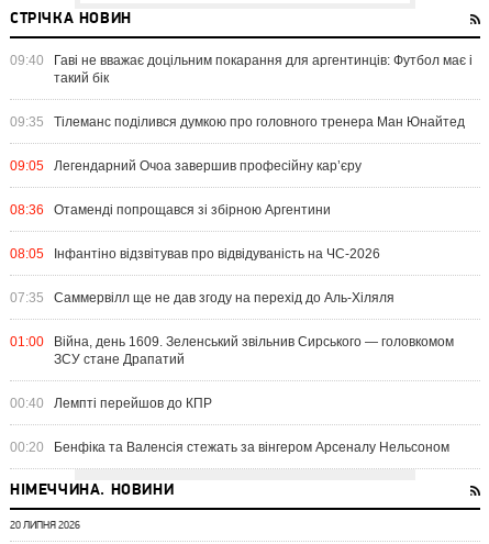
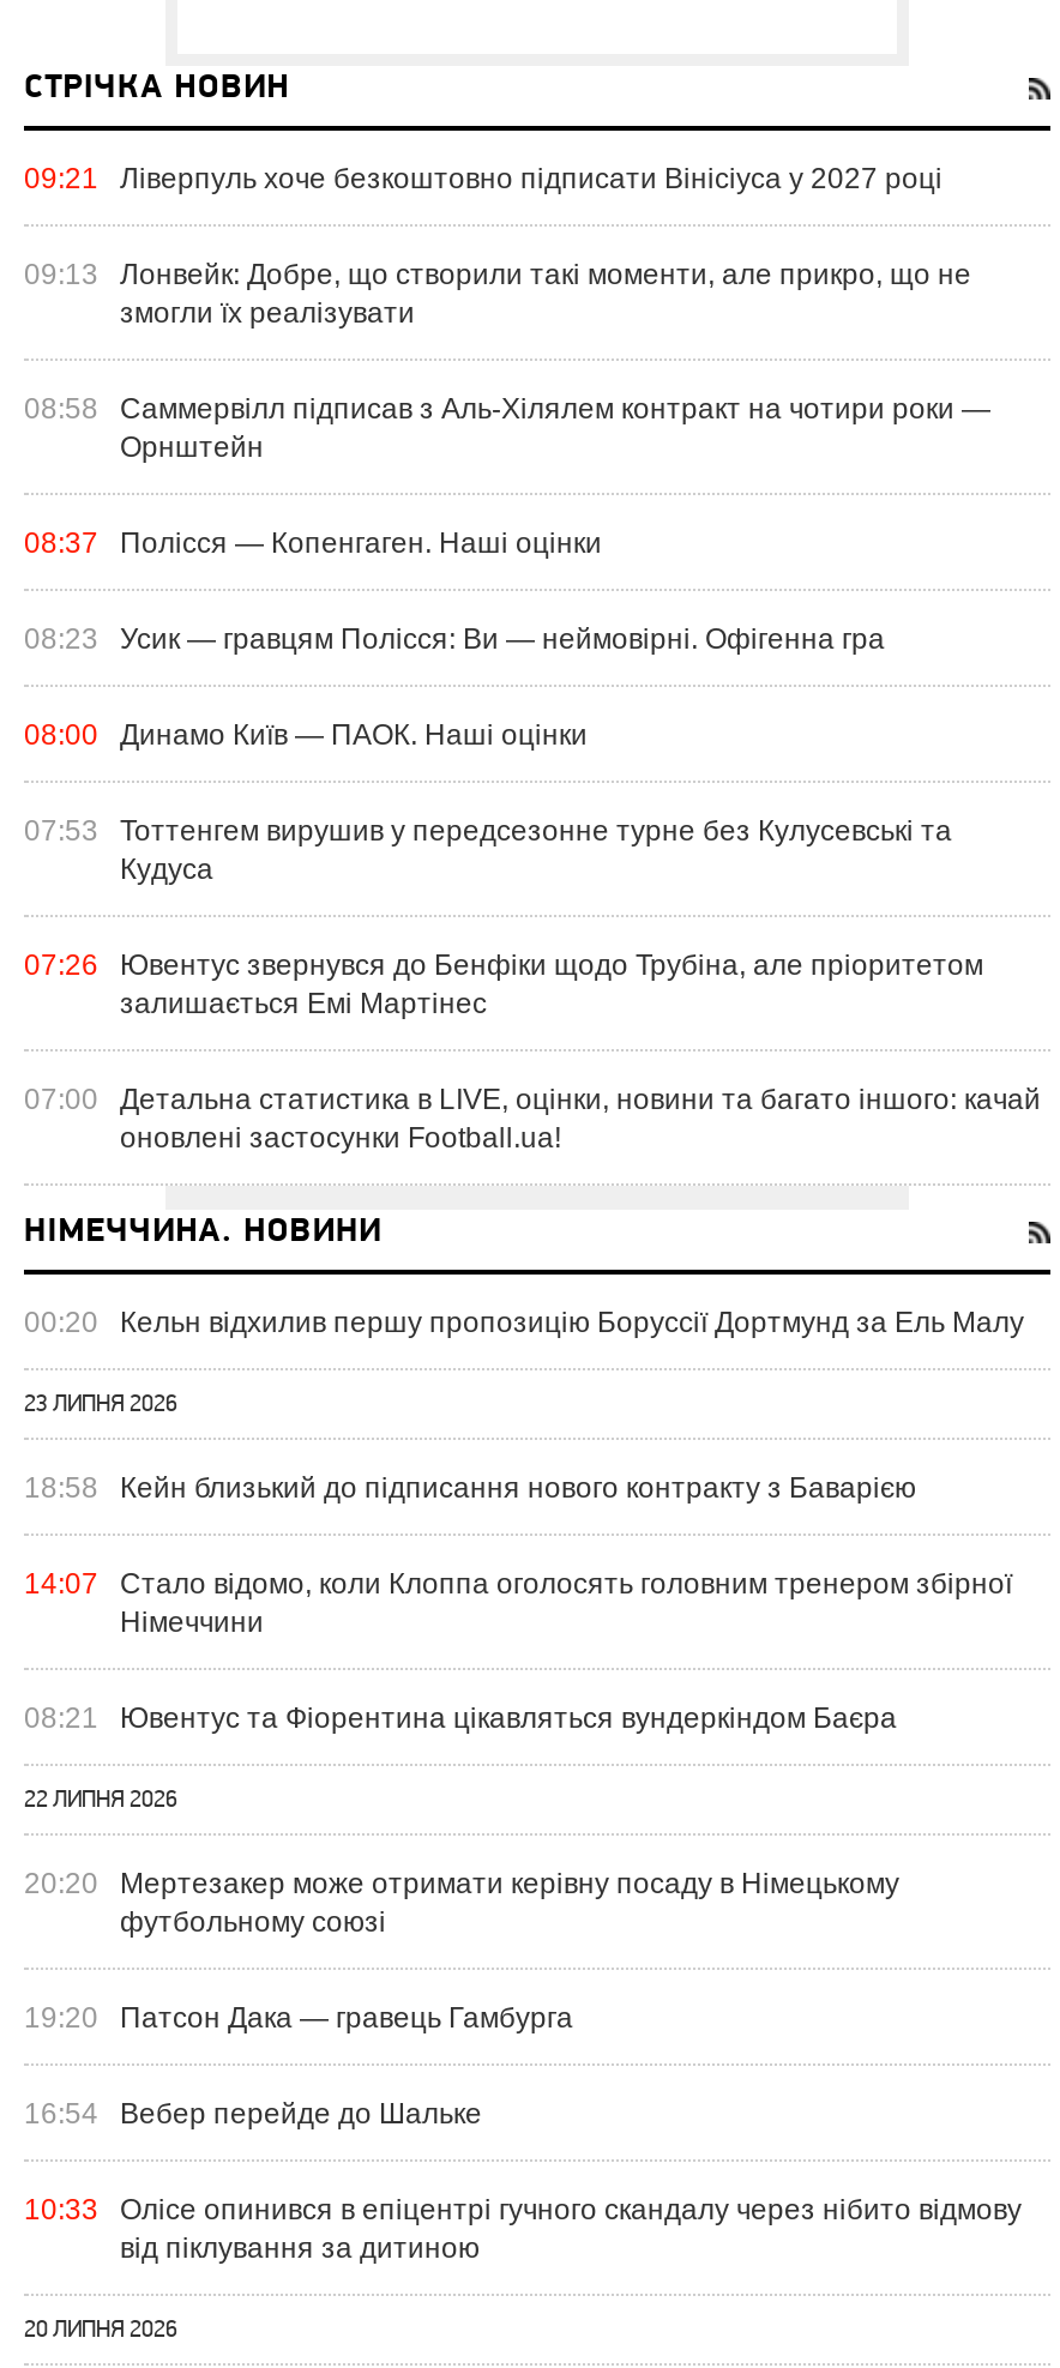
- 09:40
- Гаві не вважає доцільним покарання для аргентинців: Футбол має і
- такий бік
- 09:35
- Тілеманс поділився думкою про головного тренера Ман Юнайтед
- 09:05
- Легендарний Очоа завершив професійну кар’єру
- 08:36
- Отаменді попрощався зі збірною Аргентини
- 08:05
- Інфантіно відзвітував про відвідуваність на ЧС-2026
- 07:35
- Саммервілл ще не дав згоду на перехід до Аль-Хіляля
- 01:00
- Війна, день 1609. Зеленський звільнив Сирського — головкомом
- ЗСУ стане Драпатий
- 00:40
- Лемпті перейшов до КПР
+ 09:21
+ Ліверпуль хоче безкоштовно підписати Вінісіуса у 2027 році
+ 09:13
+ Лонвейк: Добре, що створили такі моменти, але прикро, що не
+ змогли їх реалізувати
+ 08:58
+ Саммервілл підписав з Аль-Хілялем контракт на чотири роки —
+ Орнштейн
+ 08:37
+ Полісся — Копенгаген. Наші оцінки
+ 08:23
+ Усик — гравцям Полісся: Ви — неймовірні. Офігенна гра
+ 08:00
+ Динамо Київ — ПАОК. Наші оцінки
+ 07:53
+ Тоттенгем вирушив у передсезонне турне без Кулусевські та
+ Кудуса
+ 07:26
+ Ювентус звернувся до Бенфіки щодо Трубіна, але пріоритетом
+ залишається Емі Мартінес
+ 07:00
+ Детальна статистика в LIVE, оцінки, новини та багато іншого: качай
+ оновлені застосунки Football.ua!

- Бенфіка та Валенсія стежать за вінгером Арсеналу Нельсоном
+ Кельн відхилив першу пропозицію Боруссії Дортмунд за Ель Малу
+ 23 ЛИПНЯ 2026
+ 18:58
+ Кейн близький до підписання нового контракту з Баварією
+ 14:07
+ Стало відомо, коли Клоппа оголосять головним тренером збірної
+ Німеччини
+ 08:21
+ Ювентус та Фіорентина цікавляться вундеркіндом Баєра
+ 22 ЛИПНЯ 2026
+ 20:20
+ Мертезакер може отримати керівну посаду в Німецькому
+ футбольному союзі
+ 19:20
+ Патсон Дака — гравець Гамбурга
+ 16:54
+ Вебер перейде до Шальке
+ 10:33
+ Олісе опинився в епіцентрі гучного скандалу через нібито відмову
+ від піклування за дитиною

moved up: НІМЕЧЧИНА. НОВИНИ
